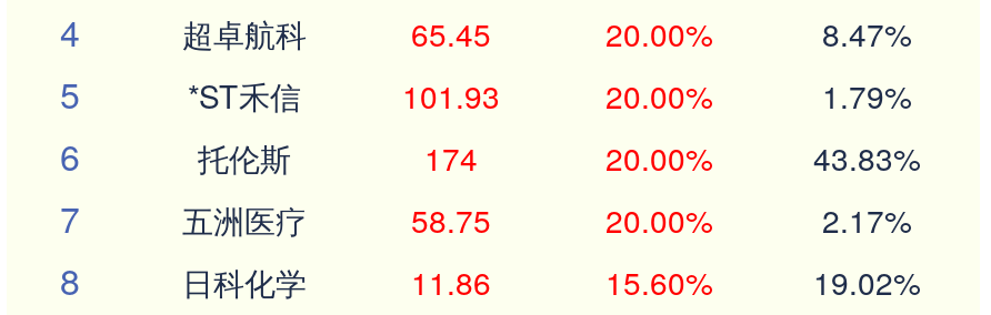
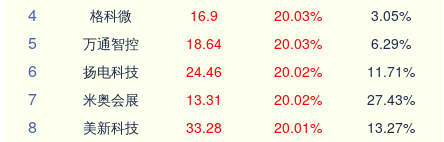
- 超卓航科
- 65.45
- 20.00%
- 8.47%
+ 格科微
+ 16.9
+ 20.03%
+ 3.05%

- *ST禾信
- 101.93
- 20.00%
- 1.79%
+ 万通智控
+ 18.64
+ 20.03%
+ 6.29%

- 托伦斯
- 174
- 20.00%
- 43.83%
+ 扬电科技
+ 24.46
+ 20.02%
+ 11.71%

- 五洲医疗
- 58.75
- 20.00%
- 2.17%
+ 米奥会展
+ 13.31
+ 20.02%
+ 27.43%

- 日科化学
- 11.86
- 15.60%
- 19.02%
+ 美新科技
+ 33.28
+ 20.01%
+ 13.27%
